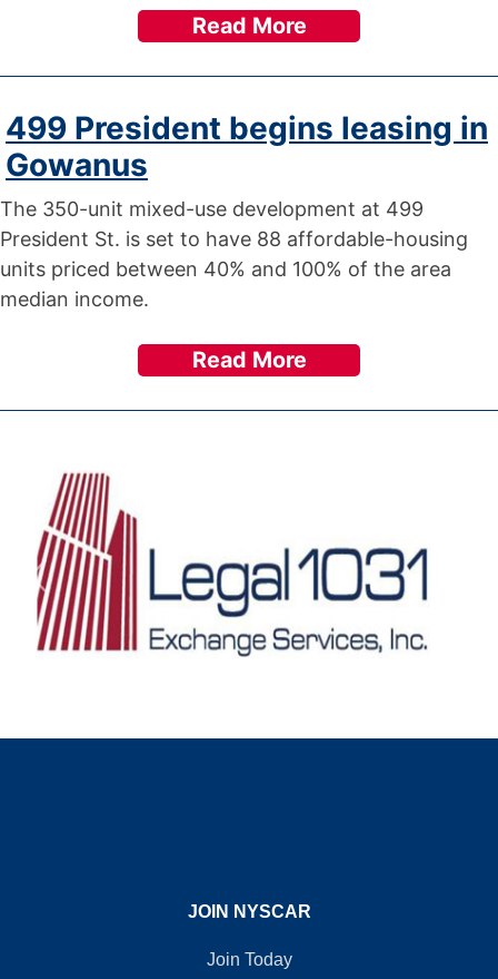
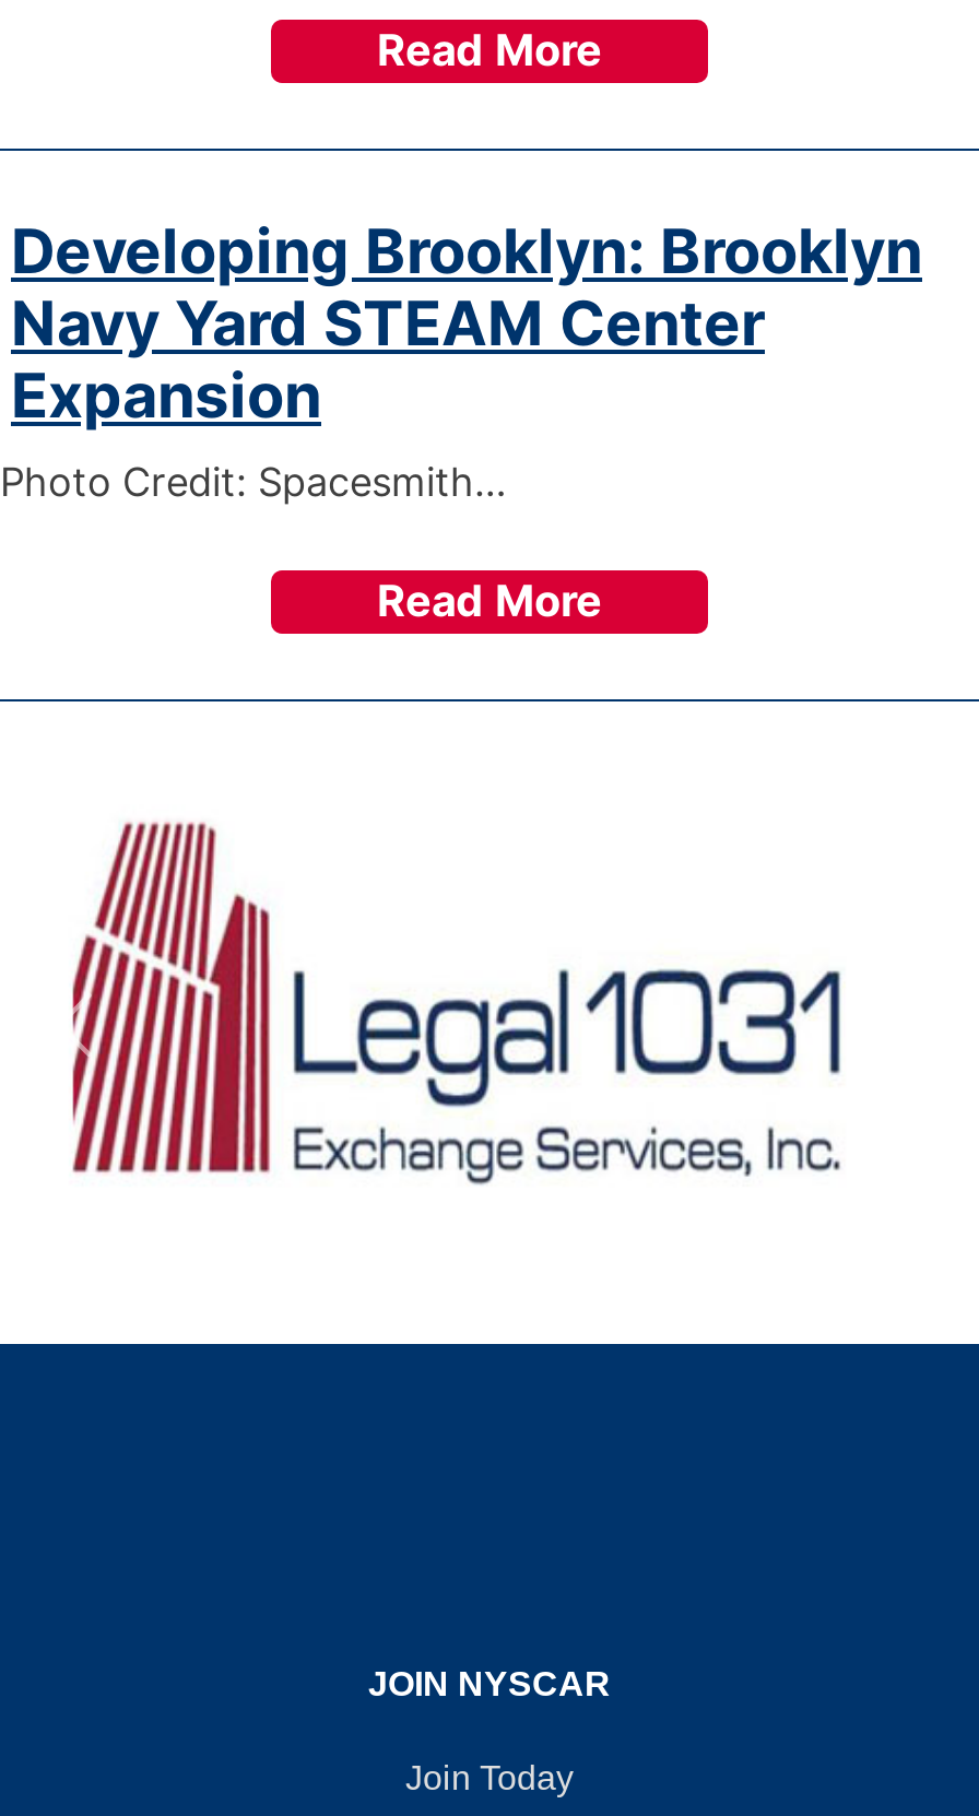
- 499 President begins leasing in
- Gowanus
- The 350-unit mixed-use development at 499
- President St. is set to have 88 affordable-housing
- units priced between 40% and 100% of the area
- median income.
+ Developing Brooklyn: Brooklyn
+ Navy Yard STEAM Center
+ Expansion
+ Photo Credit: Spacesmith…
